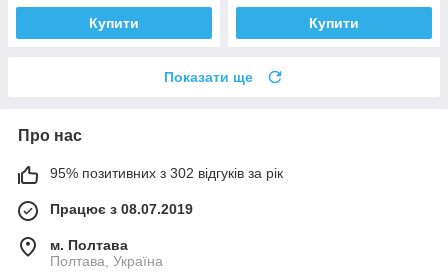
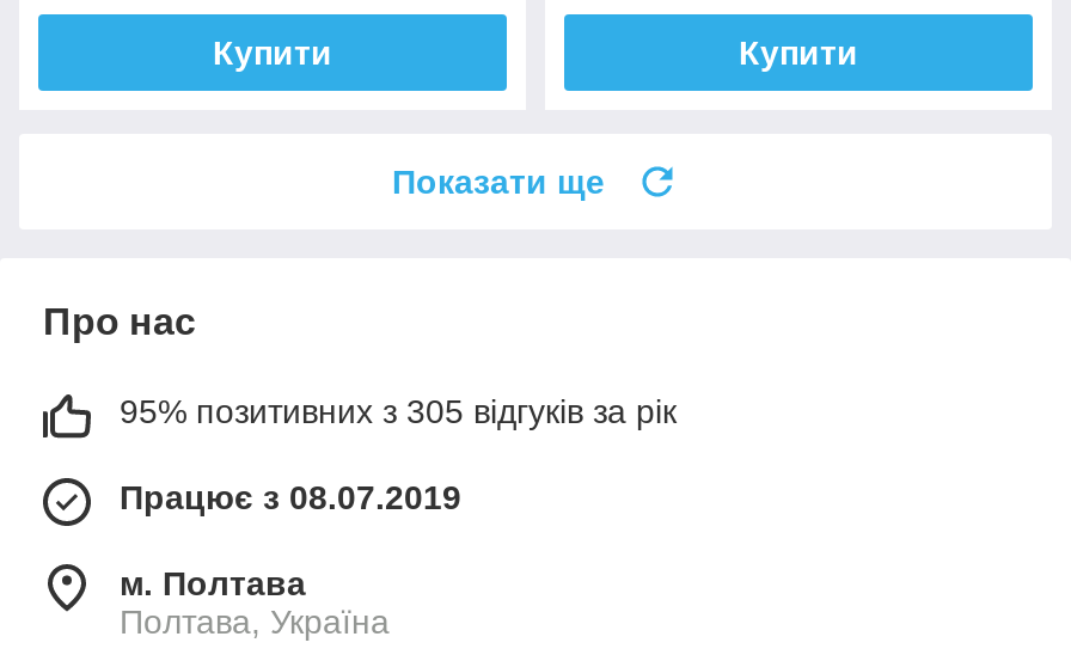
- 95% позитивних з 302 відгуків за рік
+ 95% позитивних з 305 відгуків за рік
